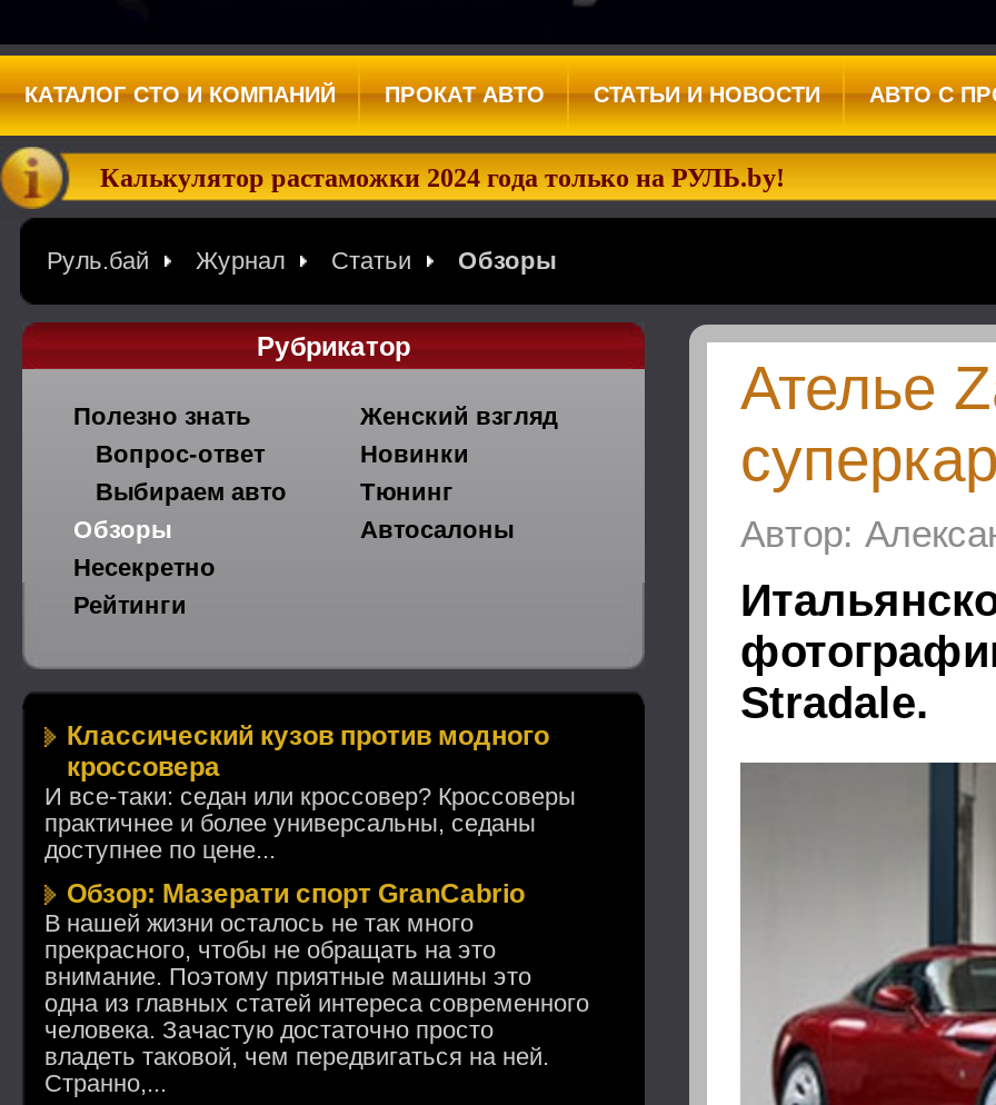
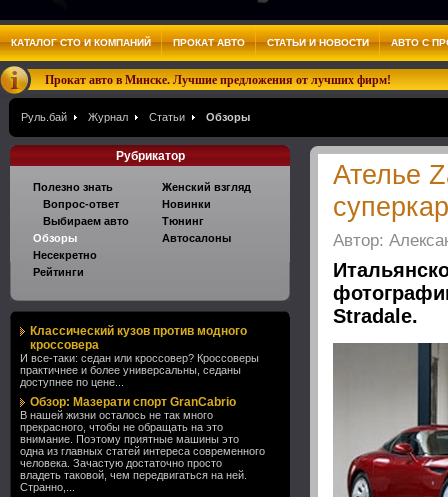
- Калькулятор растаможки 2024 года только на РУЛЬ.by!
+ Прокат авто в Минске. Лучшие предложения от лучших фирм!
